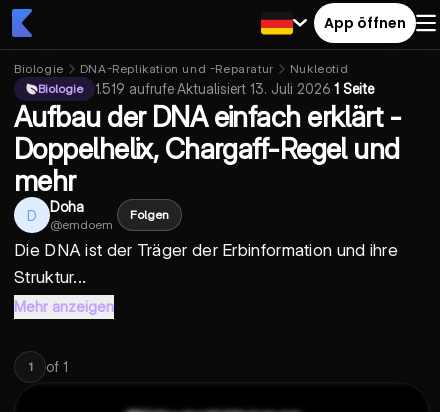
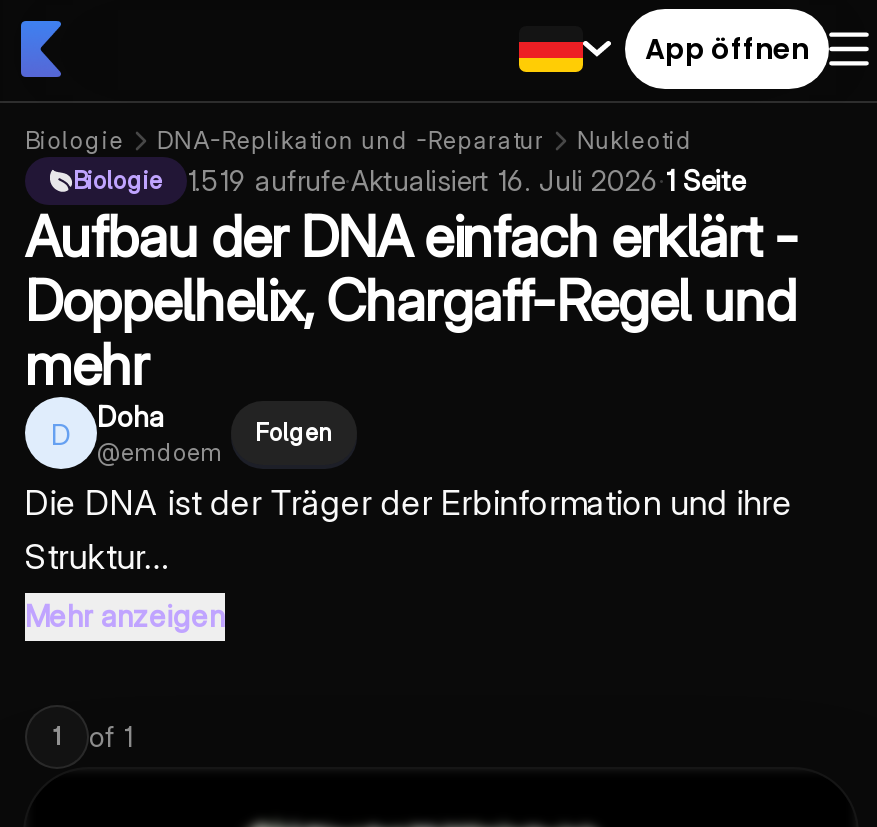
- 1.519 aufrufe · Aktualisiert 13. Juli 2026 · 1 Seite
+ 1.519 aufrufe · Aktualisiert 16. Juli 2026 · 1 Seite
